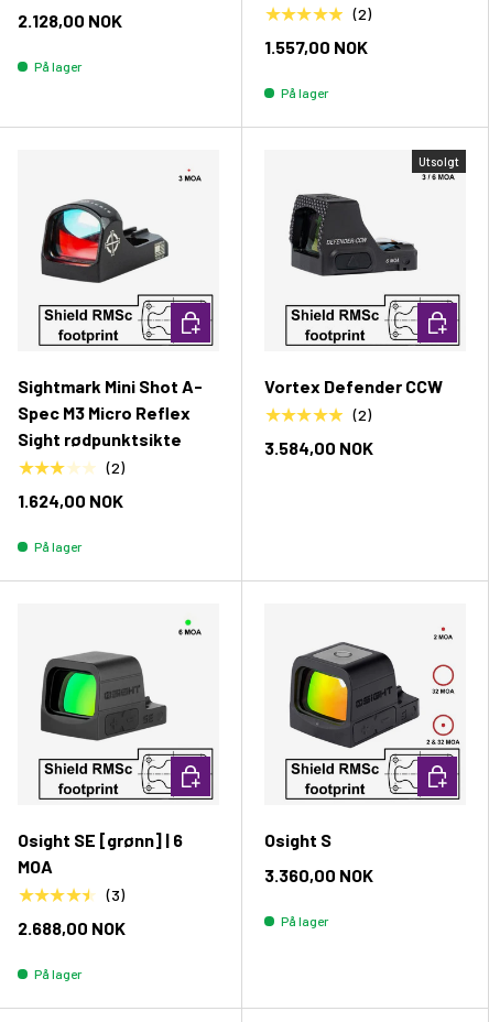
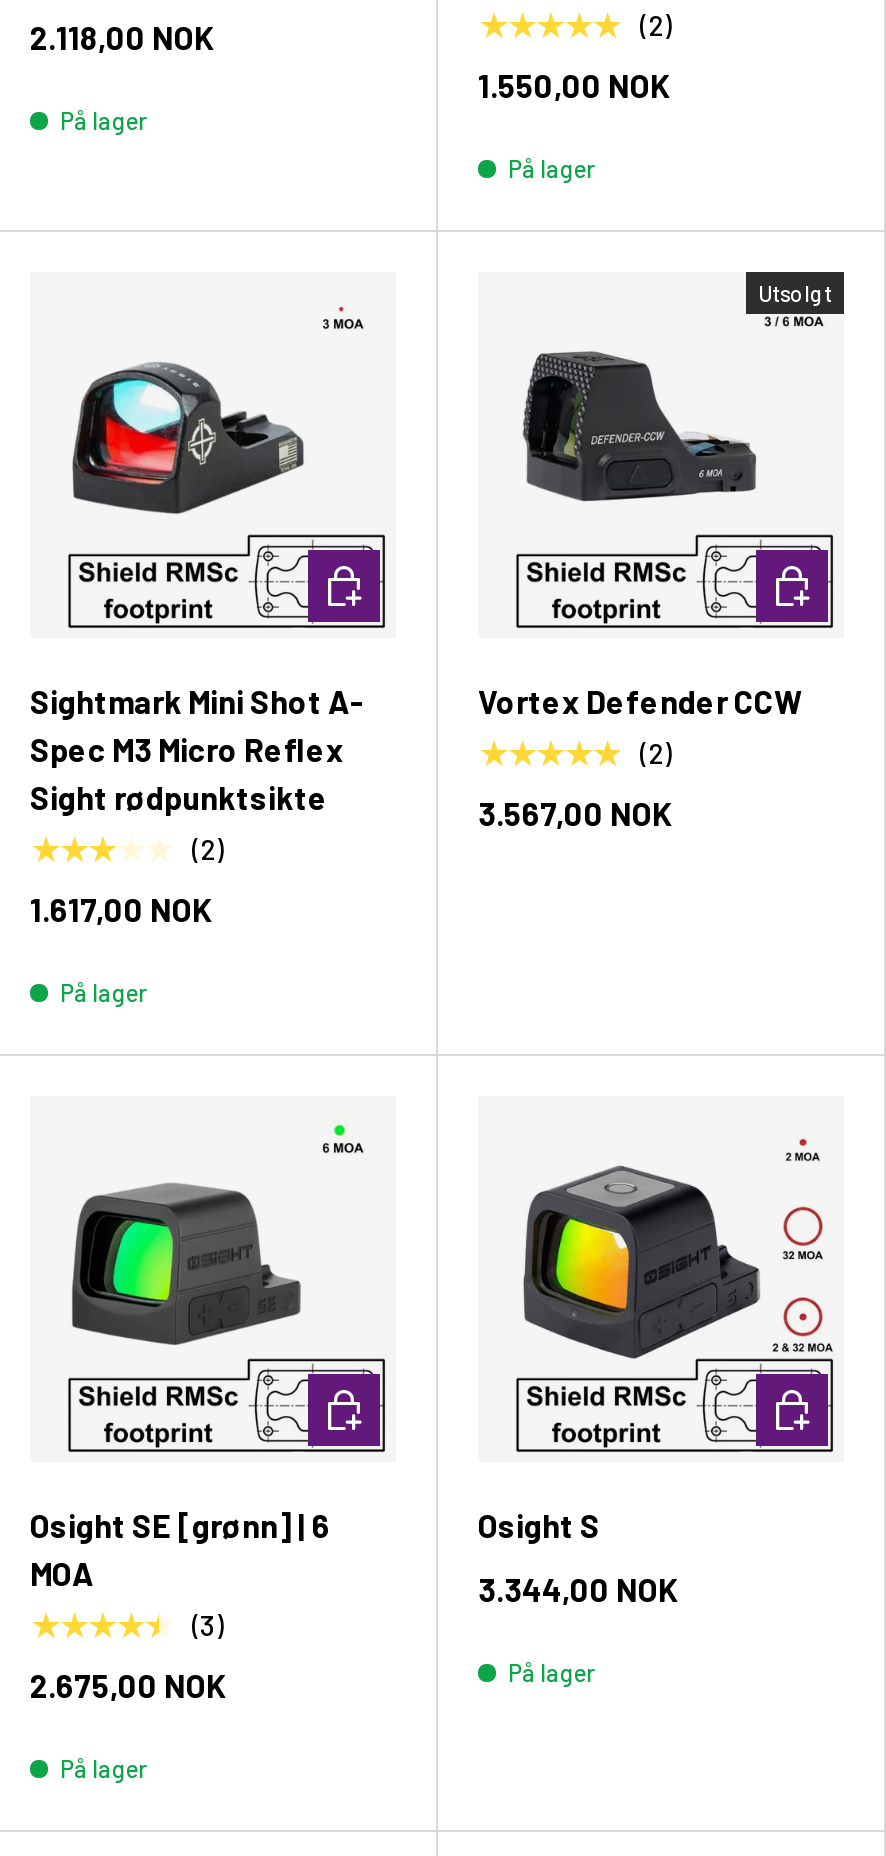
- 2.128,00 NOK
+ 2.118,00 NOK

- 1.557,00 NOK
+ 1.550,00 NOK

- 3.584,00 NOK
+ 3.567,00 NOK

- 1.624,00 NOK
+ 1.617,00 NOK

- 3.360,00 NOK
+ 3.344,00 NOK

- 2.688,00 NOK
+ 2.675,00 NOK
